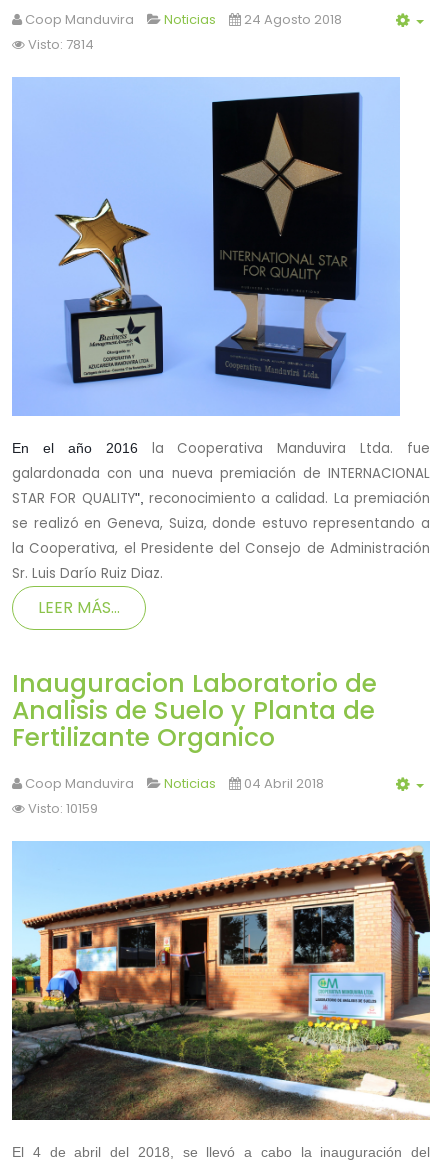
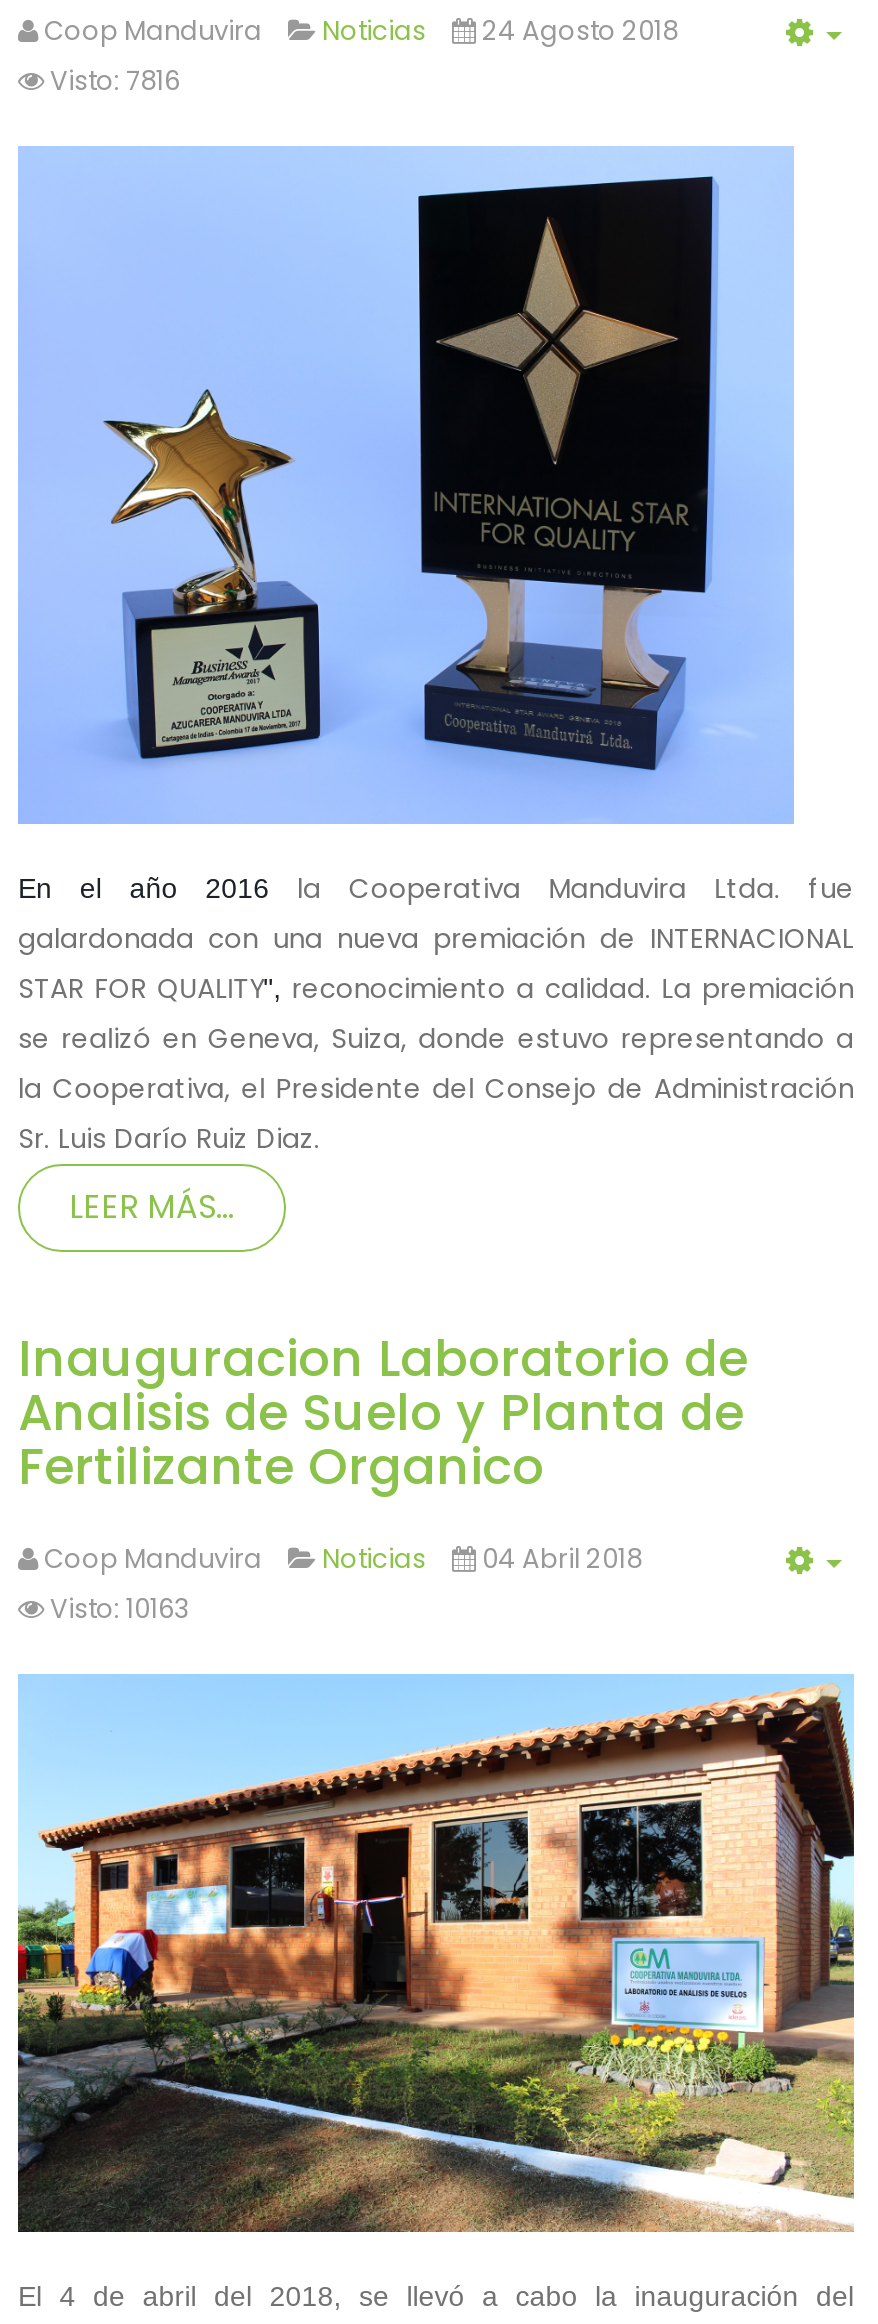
- Visto: 7814
+ Visto: 7816

- Visto: 10159
+ Visto: 10163
